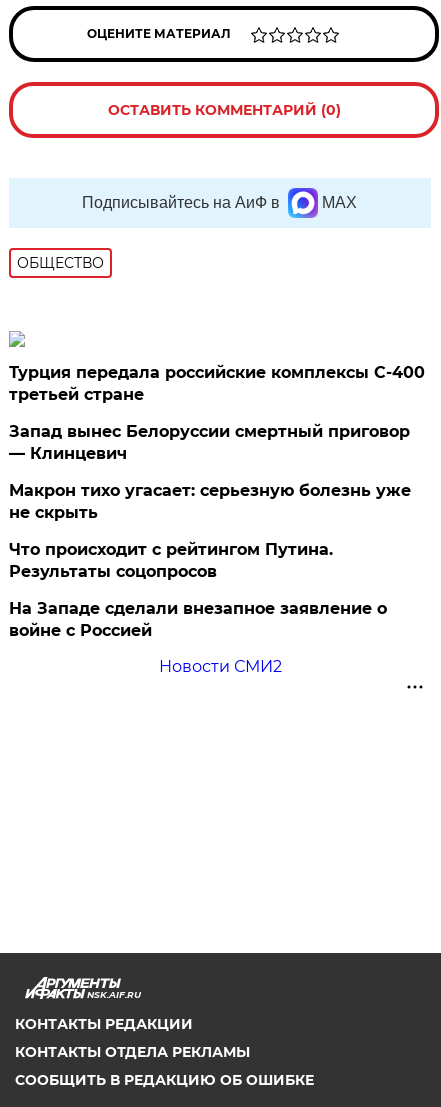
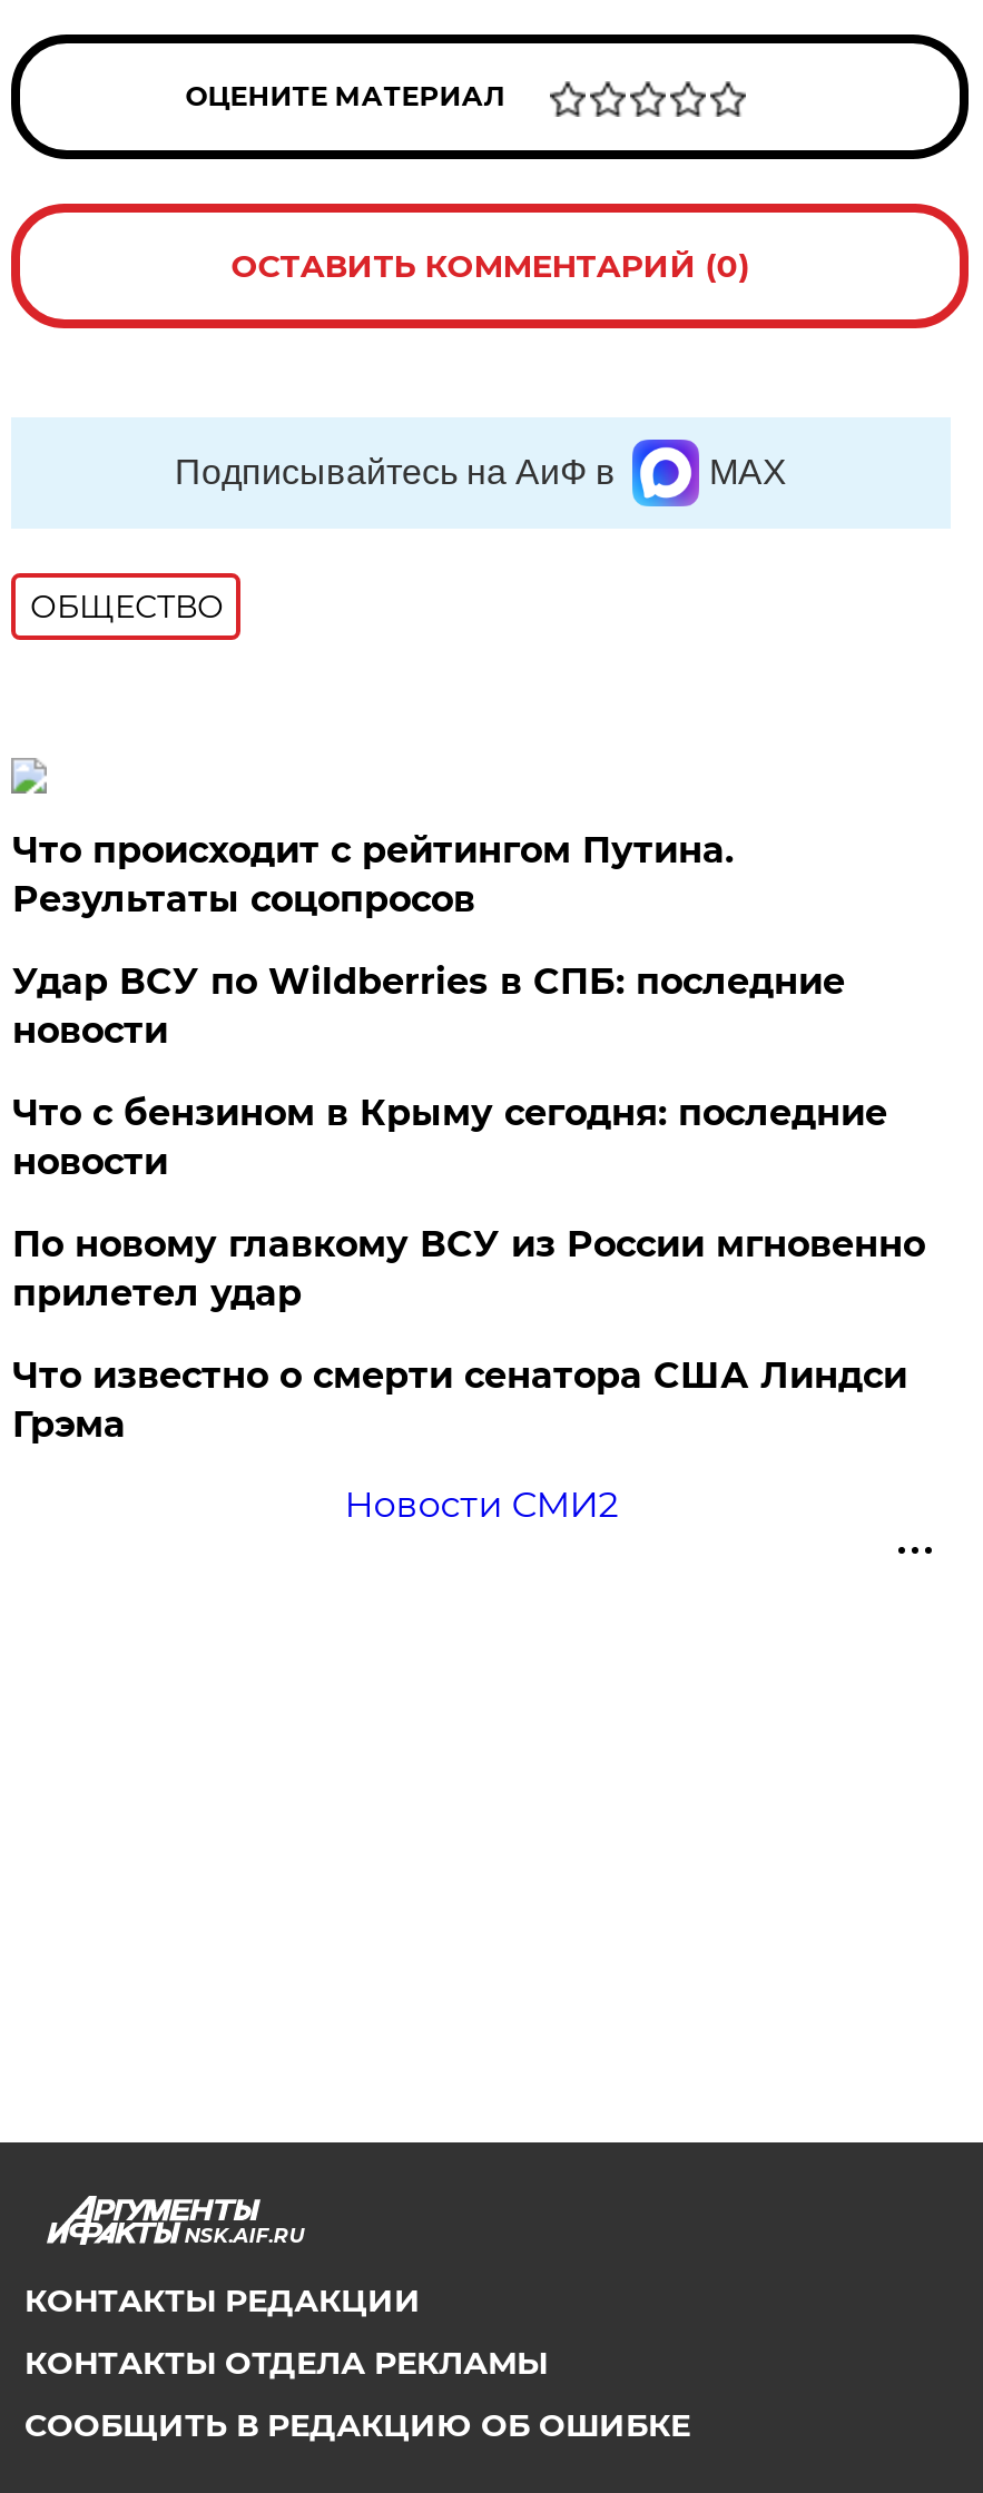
- Турция передала российские комплексы С-400
- третьей стране
- Запад вынес Белоруссии смертный приговор
- — Клинцевич
- Макрон тихо угасает: серьезную болезнь уже
- не скрыть

moved up: Что происходит с рейтингом Путина. | Результаты соцопросов

- На Западе сделали внезапное заявление о
- войне с Россией
+ Удар ВСУ по Wildberries в СПБ: последние
+ новости
+ Что с бензином в Крыму сегодня: последние
+ новости
+ По новому главкому ВСУ из России мгновенно
+ прилетел удар
+ Что известно о смерти сенатора США Линдси
+ Грэма
